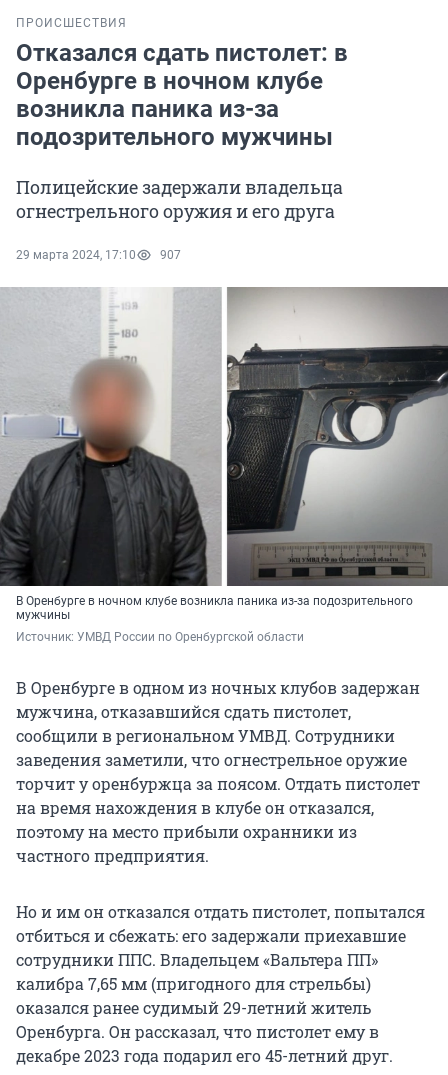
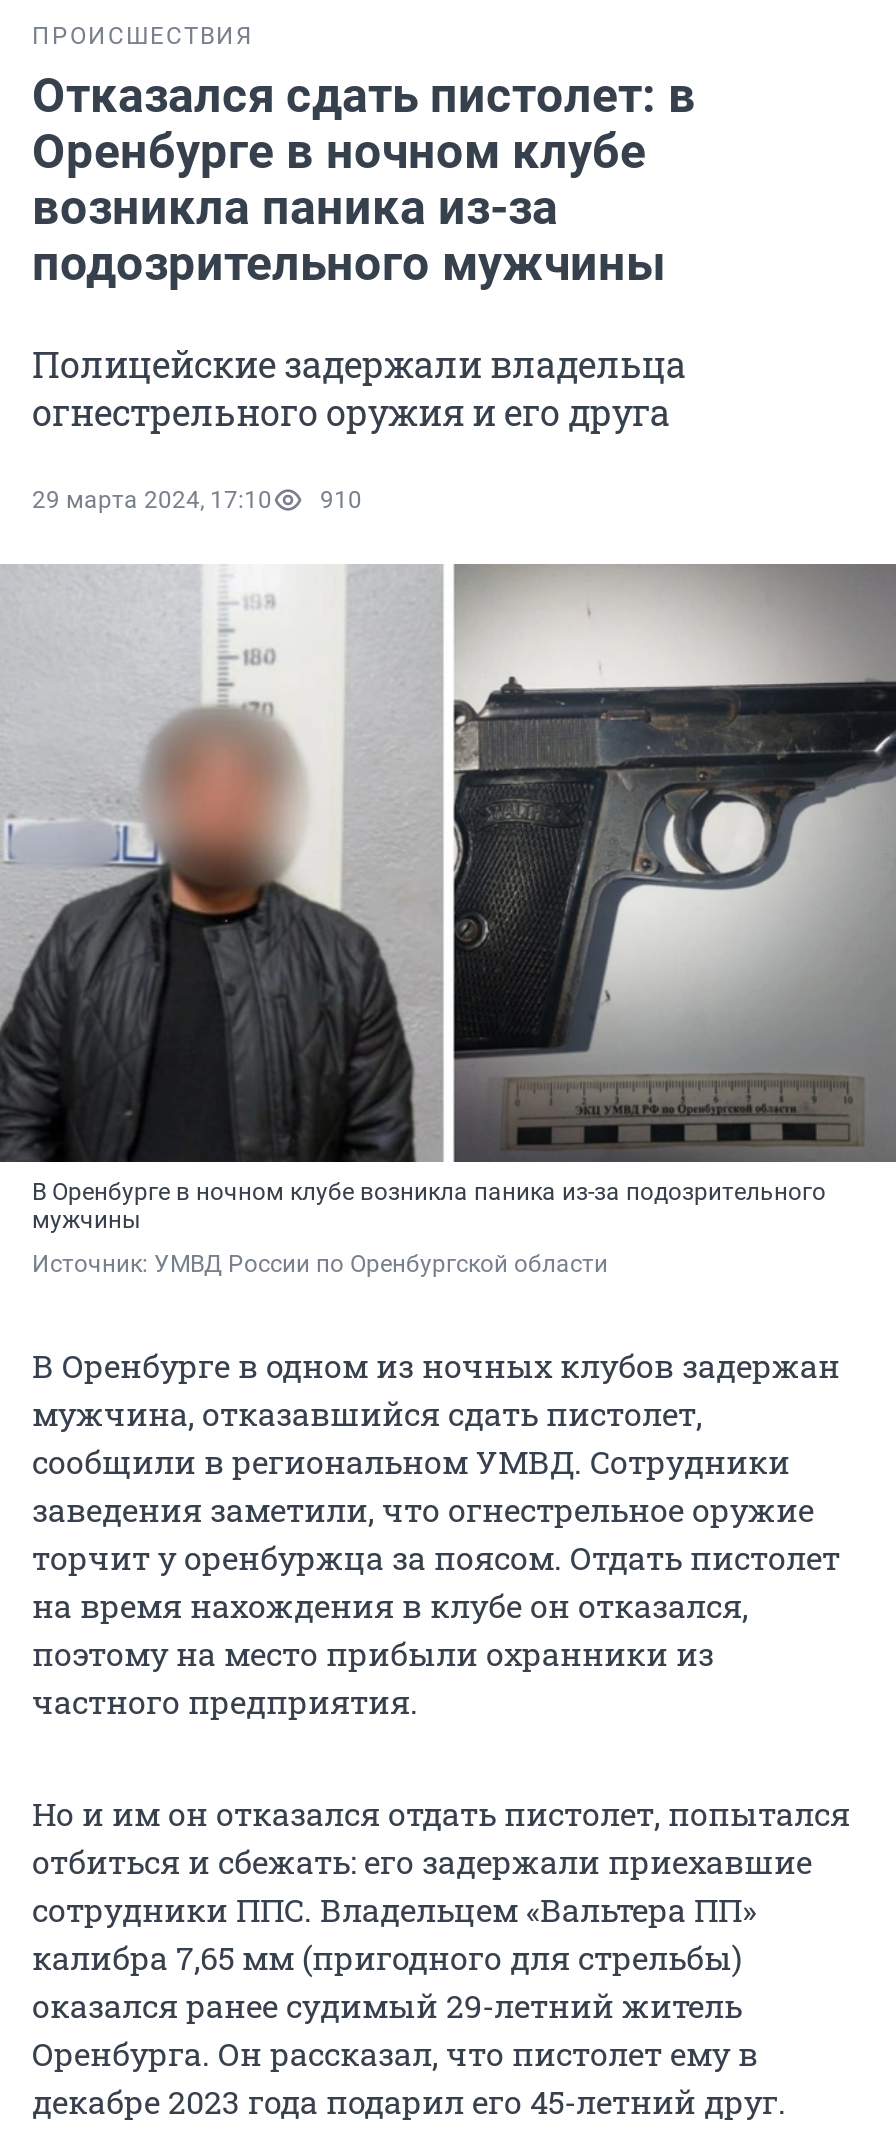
- 29 марта 2024, 17:10 907
+ 29 марта 2024, 17:10 910
